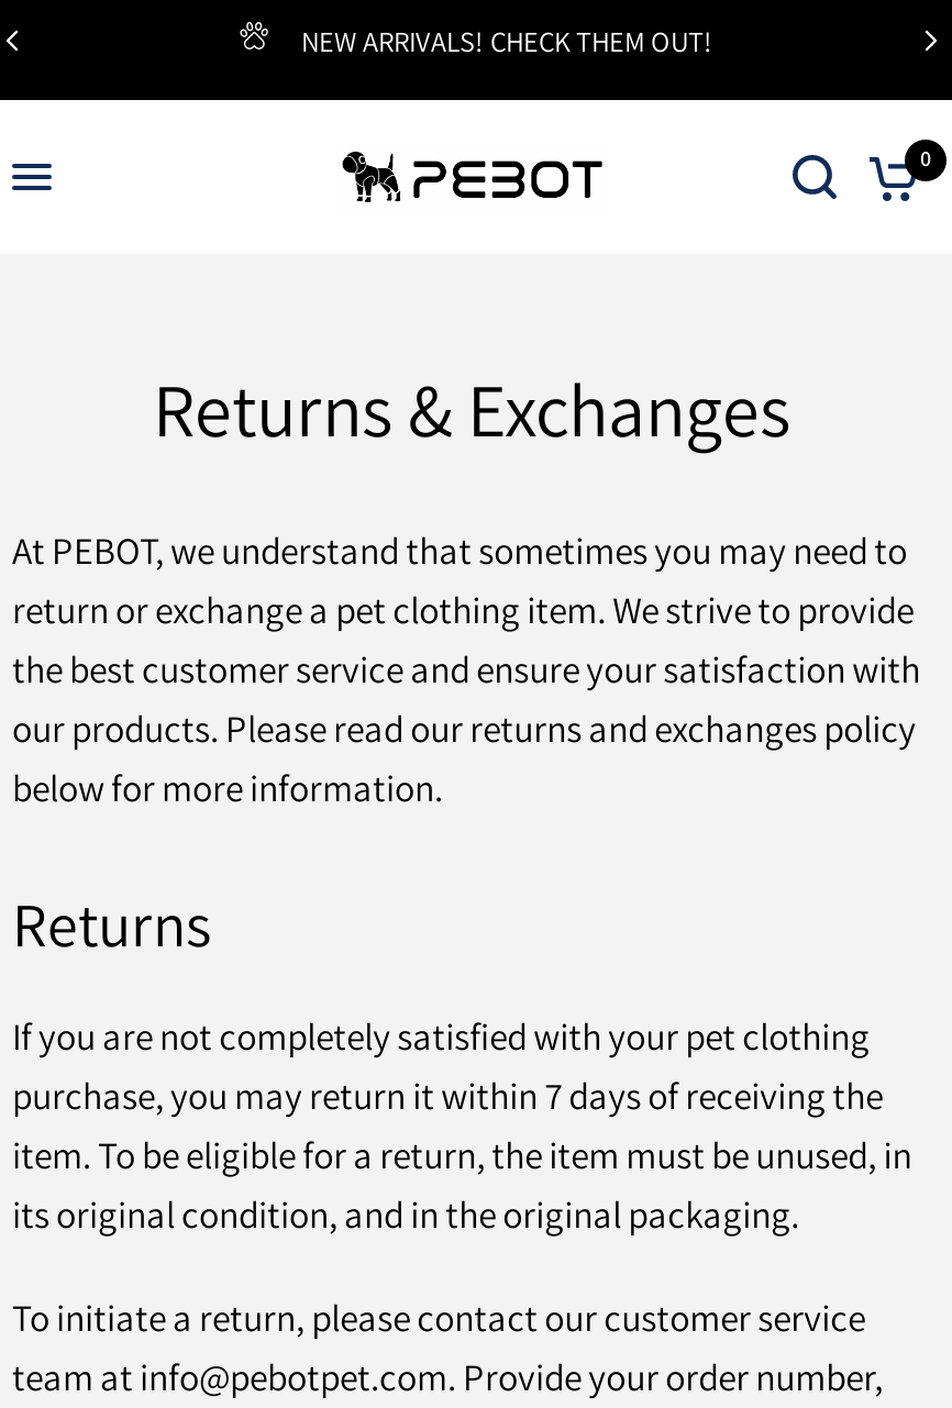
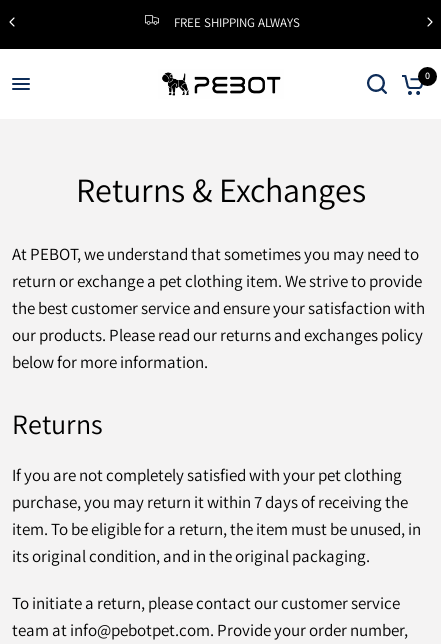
- NEW ARRIVALS! CHECK THEM OUT!
+ FREE SHIPPING ALWAYS
